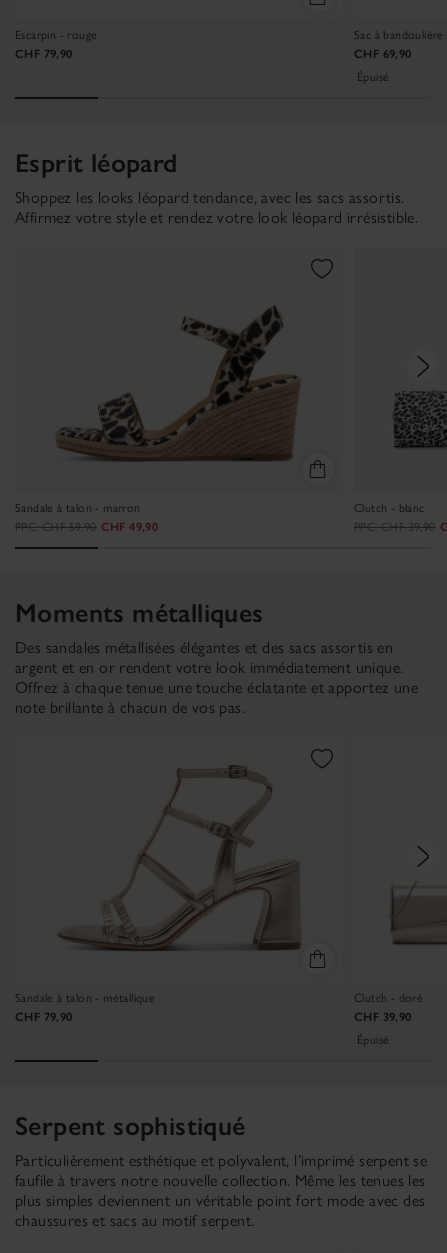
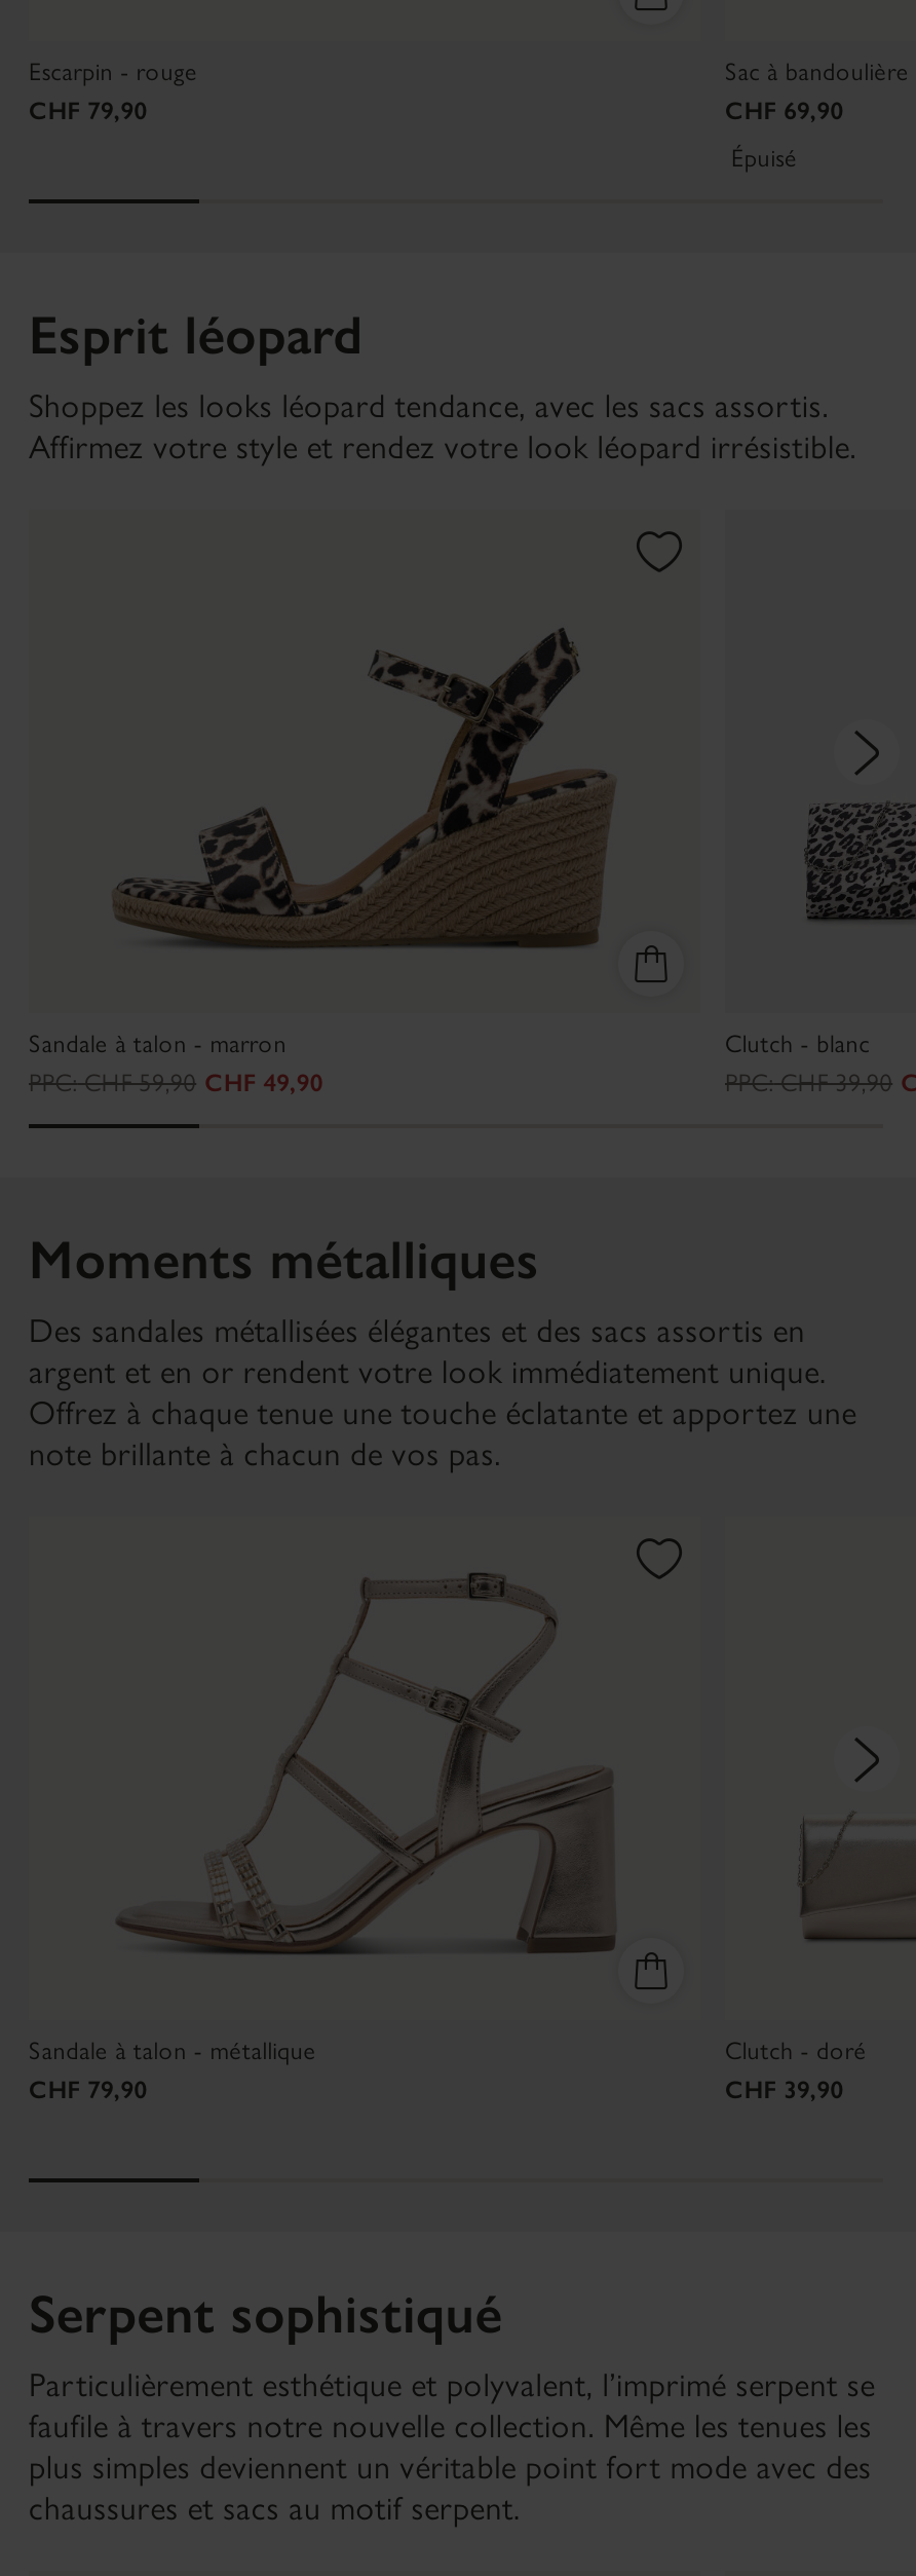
- Épuisé
